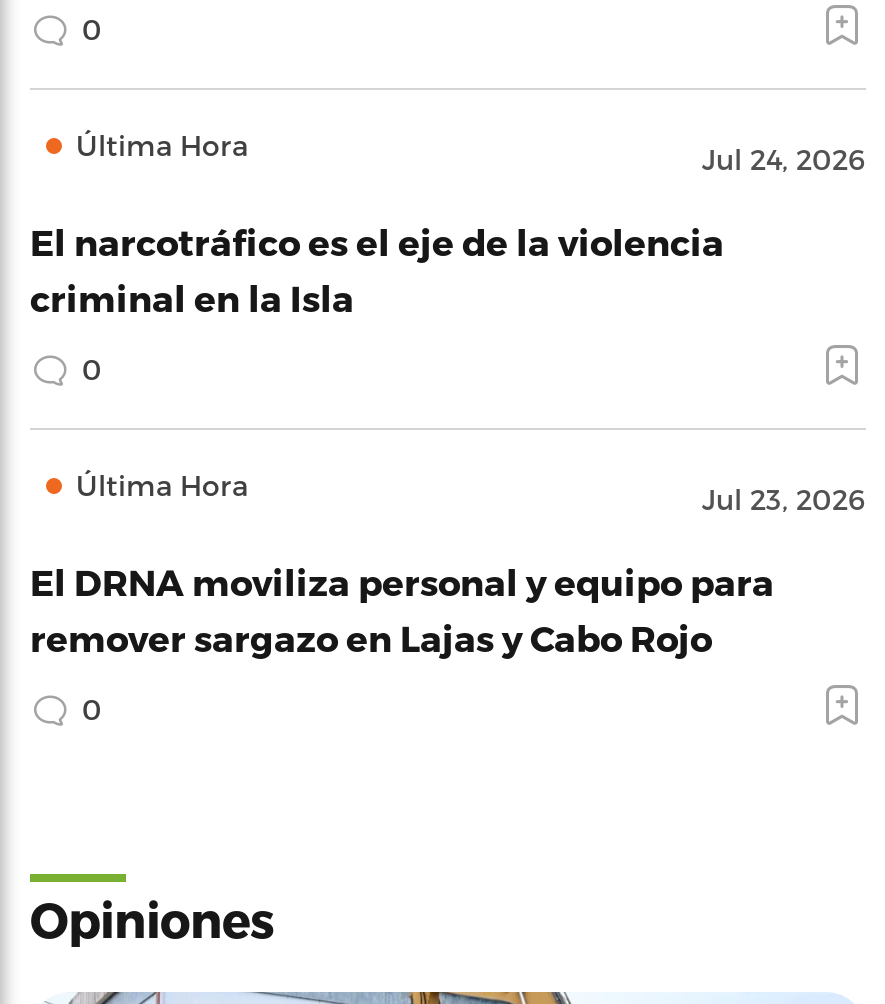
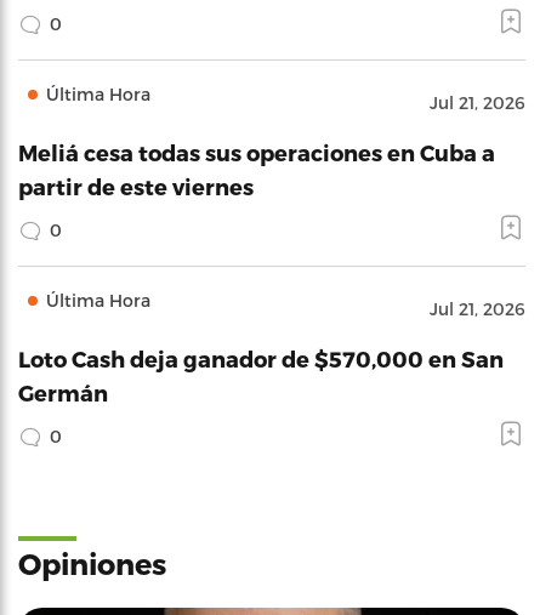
- Jul 24, 2026
+ Jul 21, 2026

- El narcotráfico es el eje de la violencia
- criminal en la Isla
+ Meliá cesa todas sus operaciones en Cuba a
+ partir de este viernes

- Jul 23, 2026
+ Jul 21, 2026

- El DRNA moviliza personal y equipo para
- remover sargazo en Lajas y Cabo Rojo
+ Loto Cash deja ganador de $570,000 en San
+ Germán
